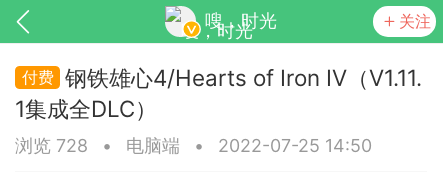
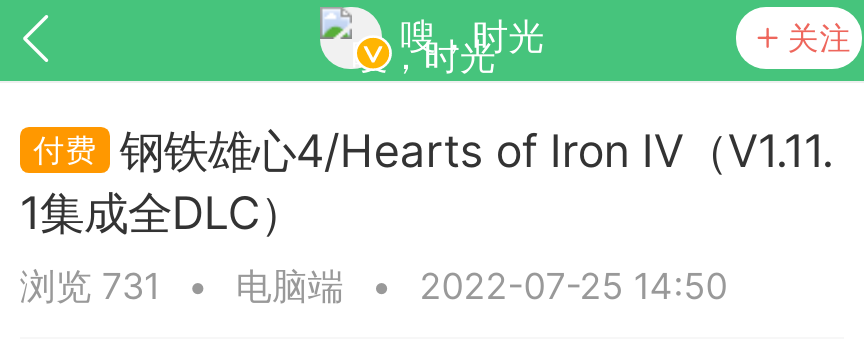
- 浏览 728
+ 浏览 731
